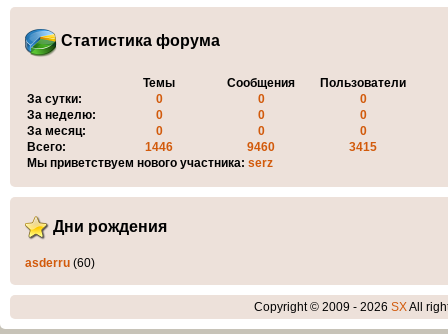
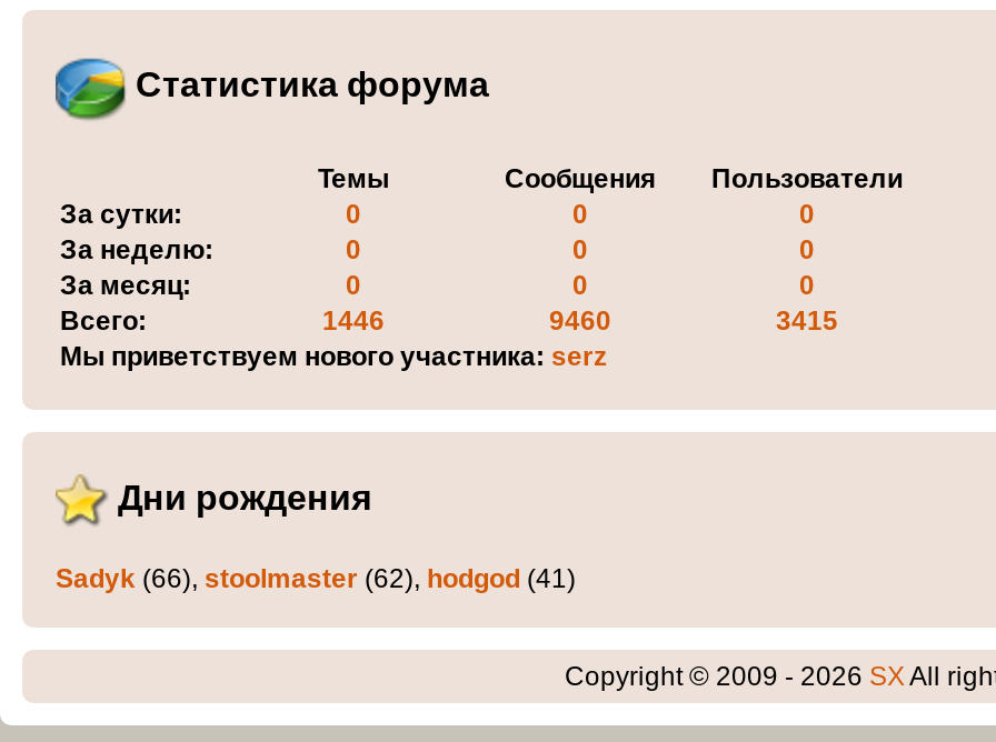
- asderru (60)
+ Sadyk (66), stoolmaster (62), hodgod (41)
